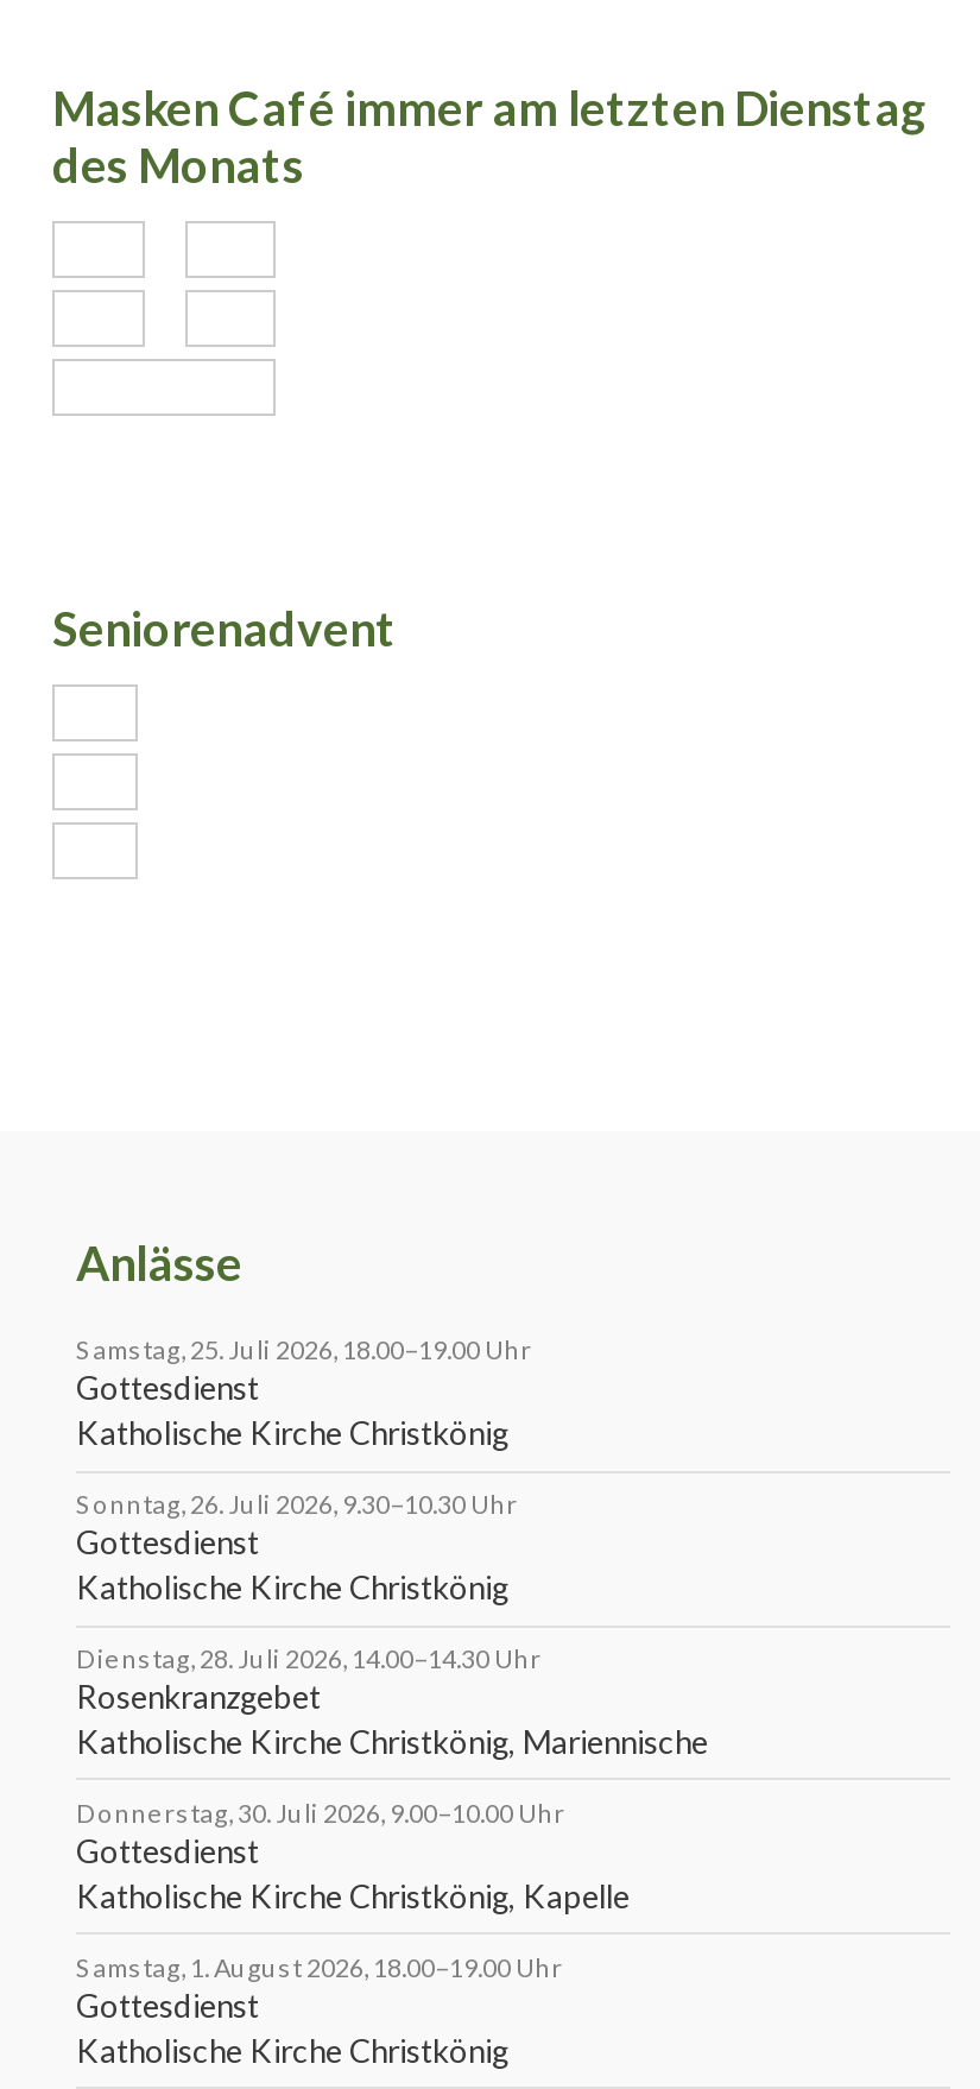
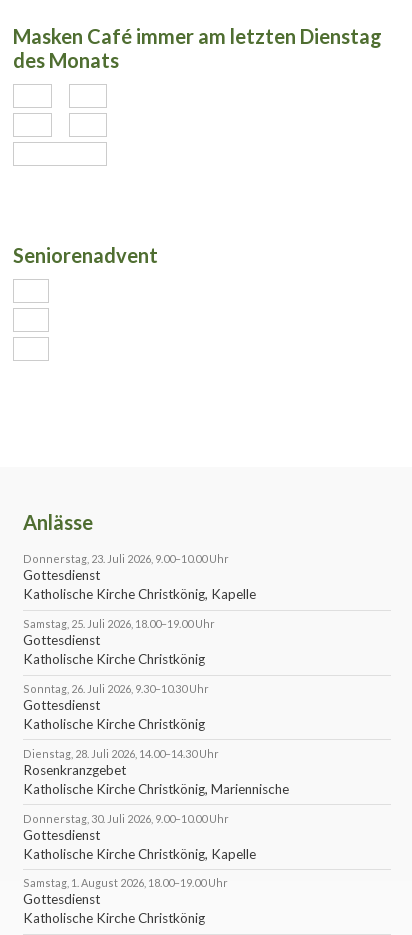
+ Donnerstag, 23. Juli 2026, 9.00–10.00 Uhr
+ Gottesdienst
+ Katholische Kirche Christkönig, Kapelle
